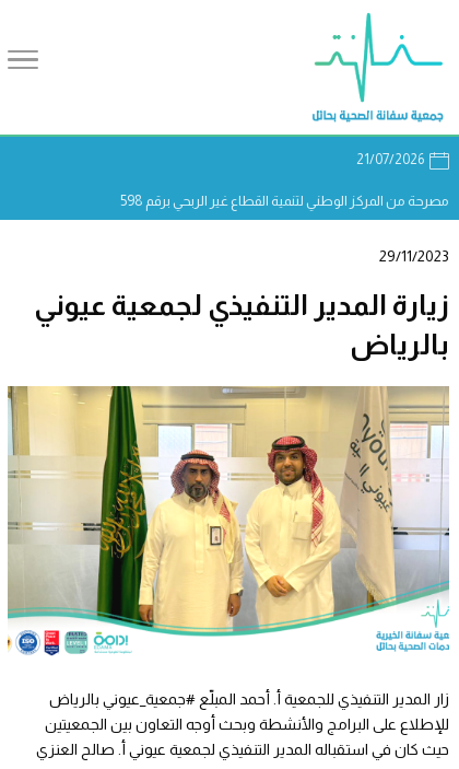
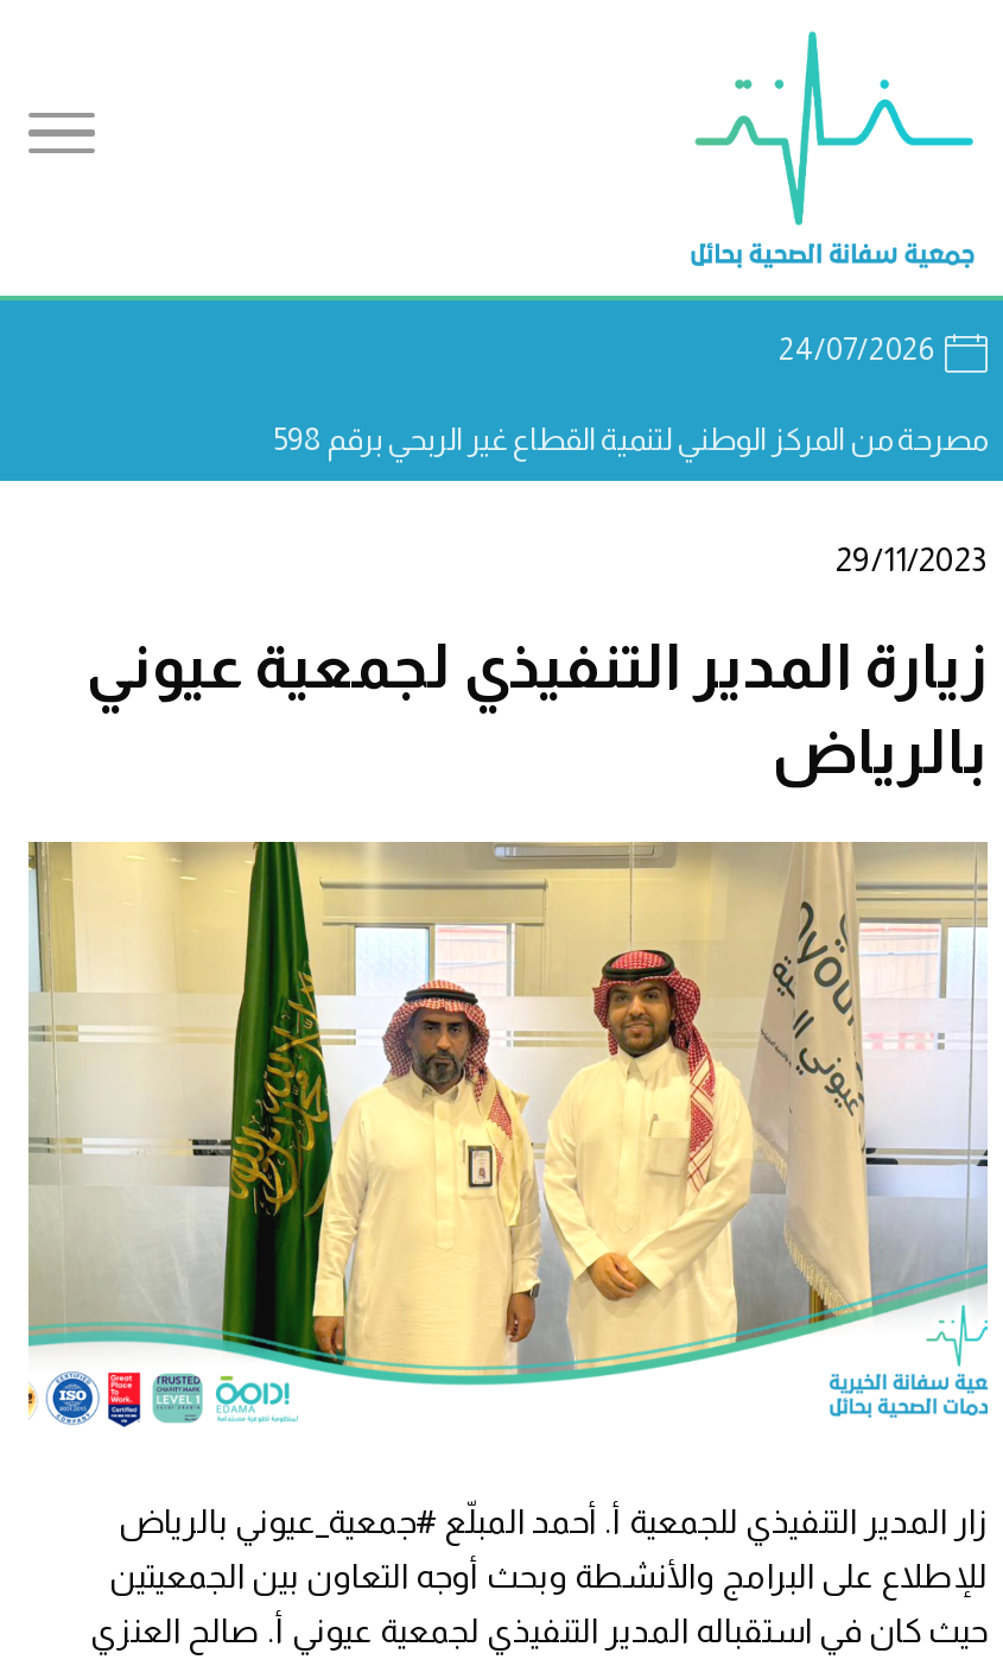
- 21/07/2026
+ 24/07/2026
